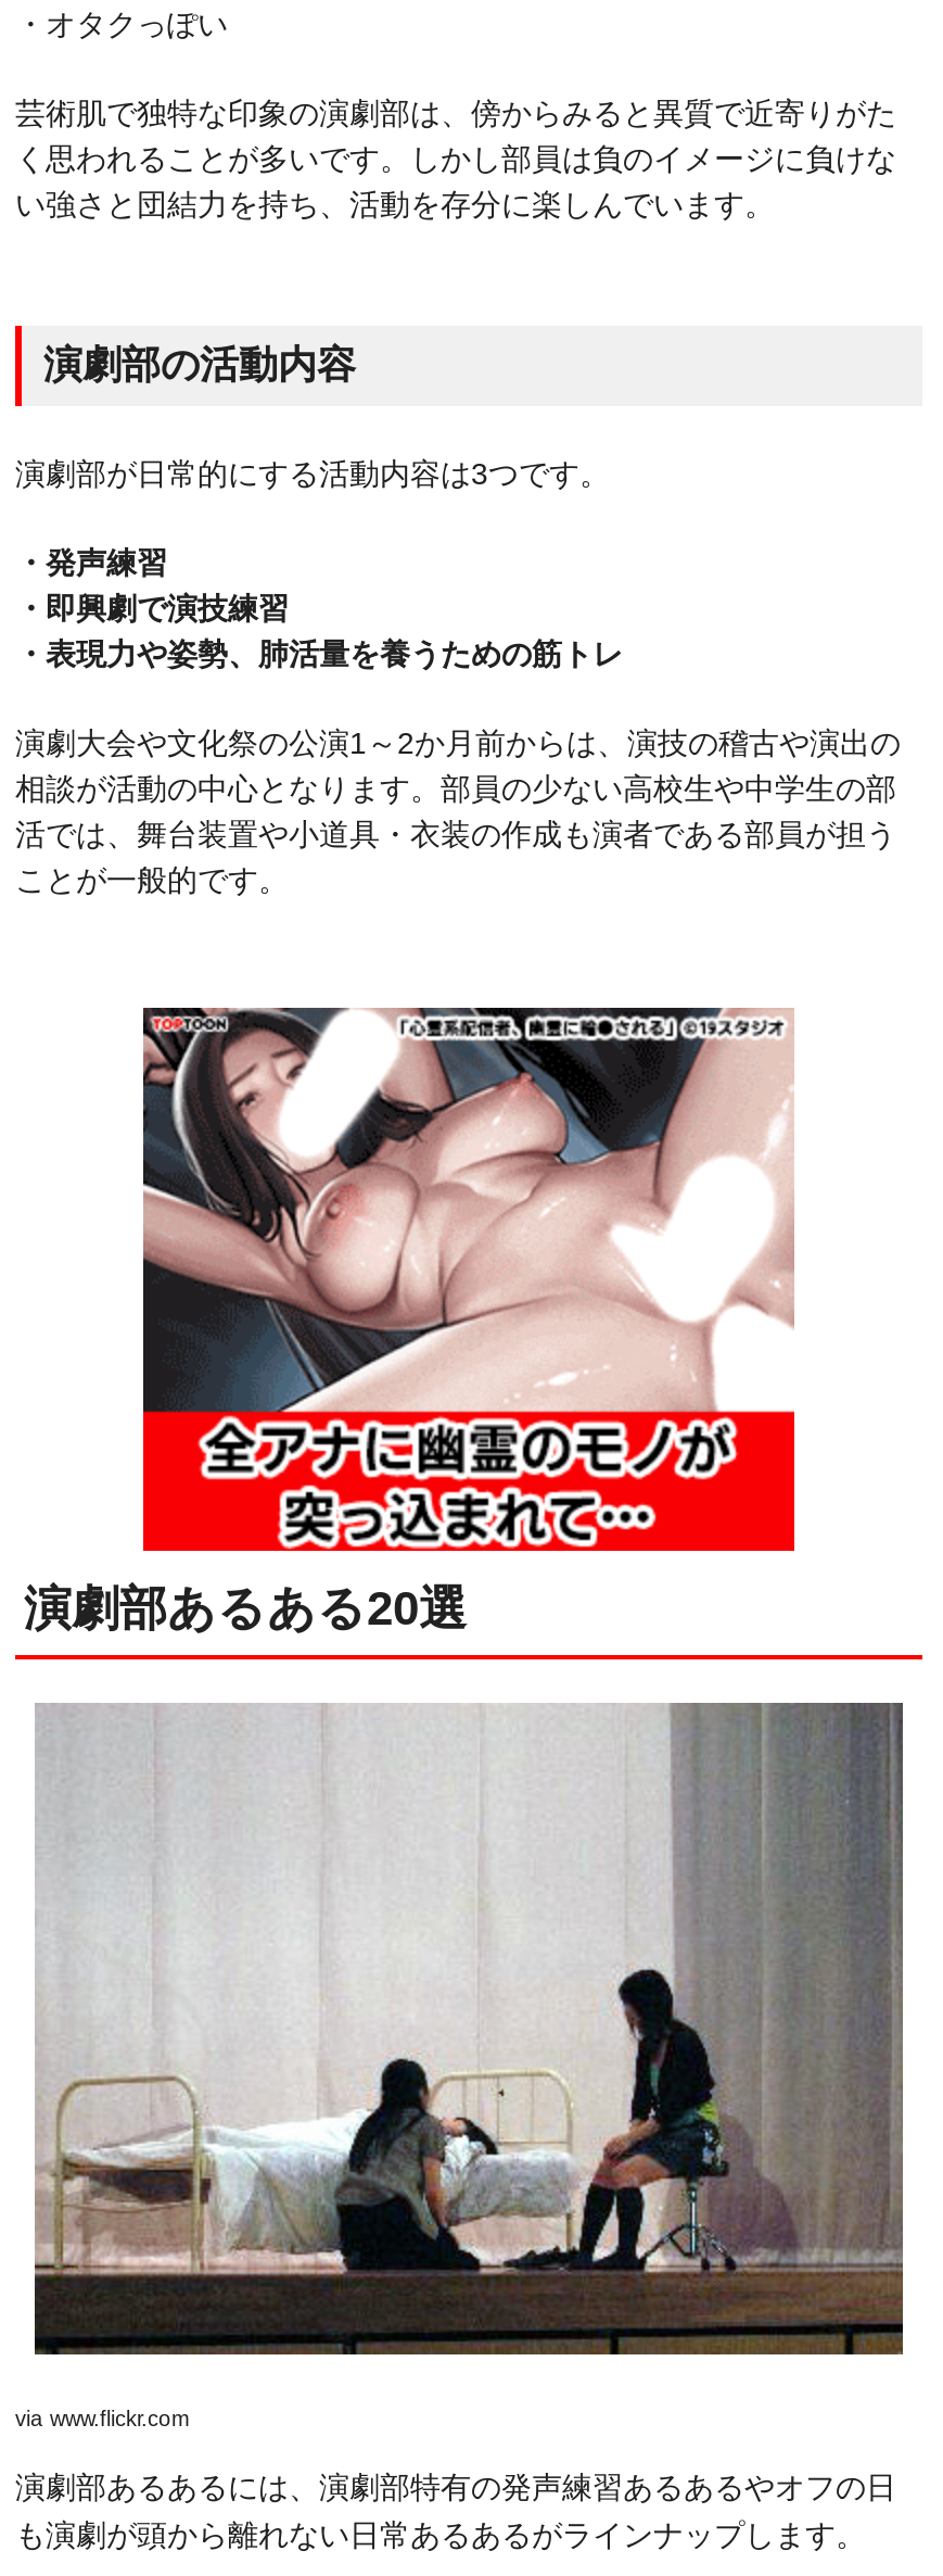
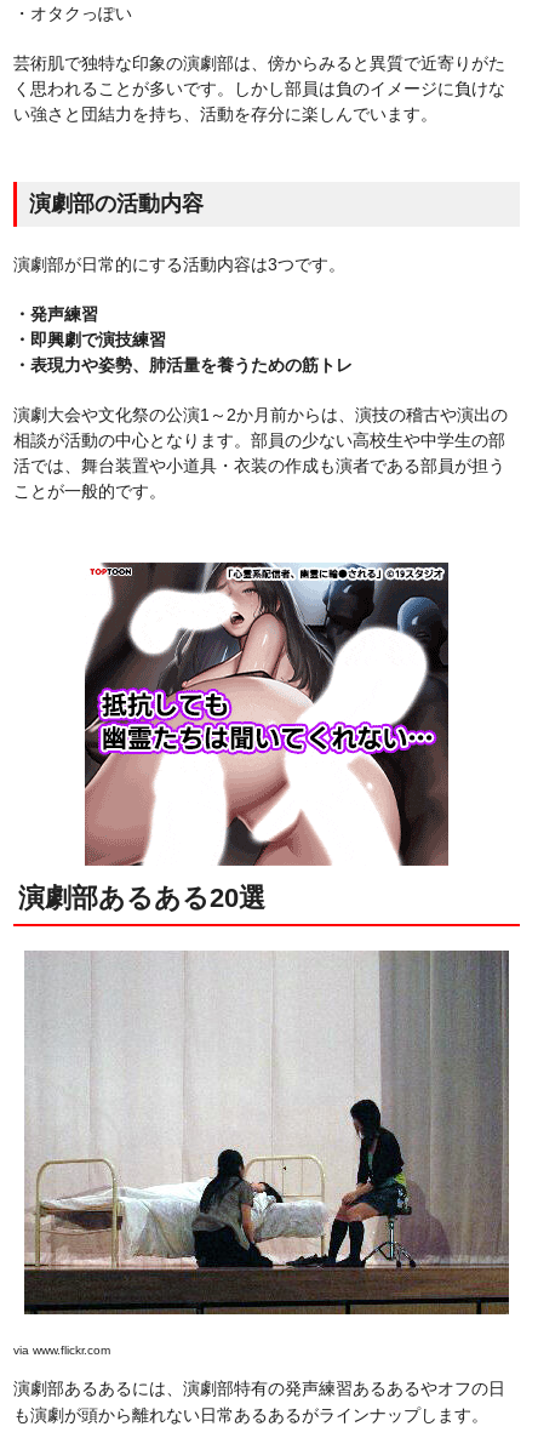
- [image]
+ [image]
